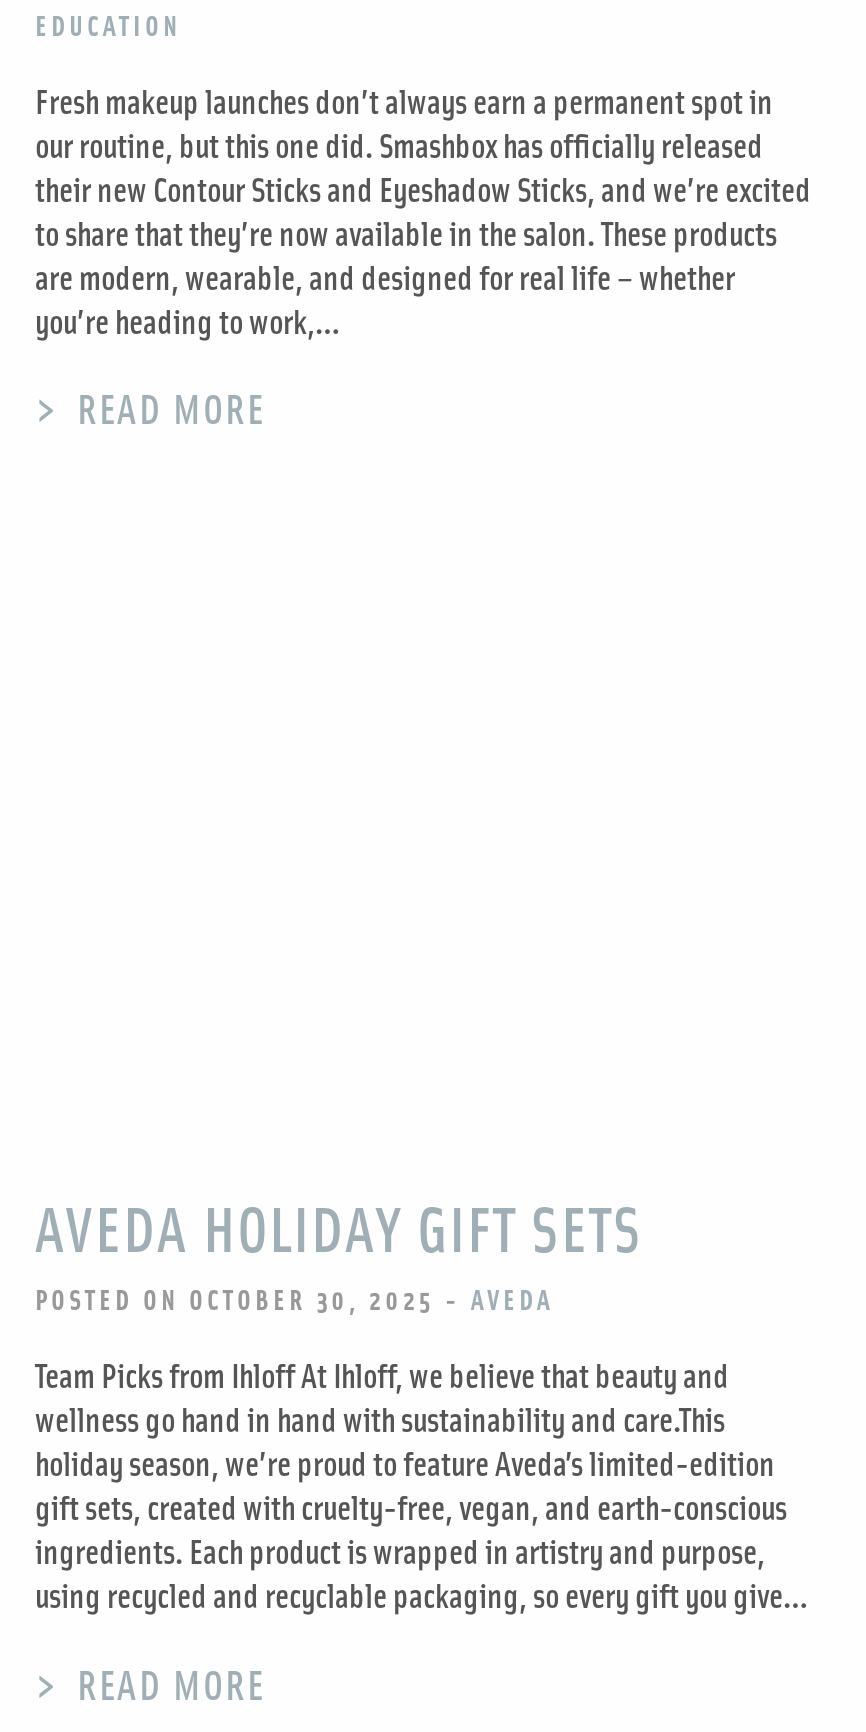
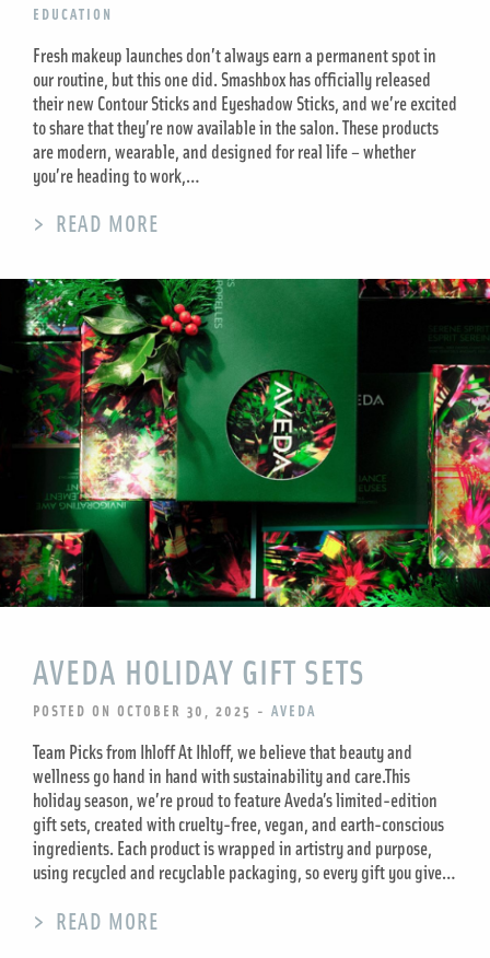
+ [image]
